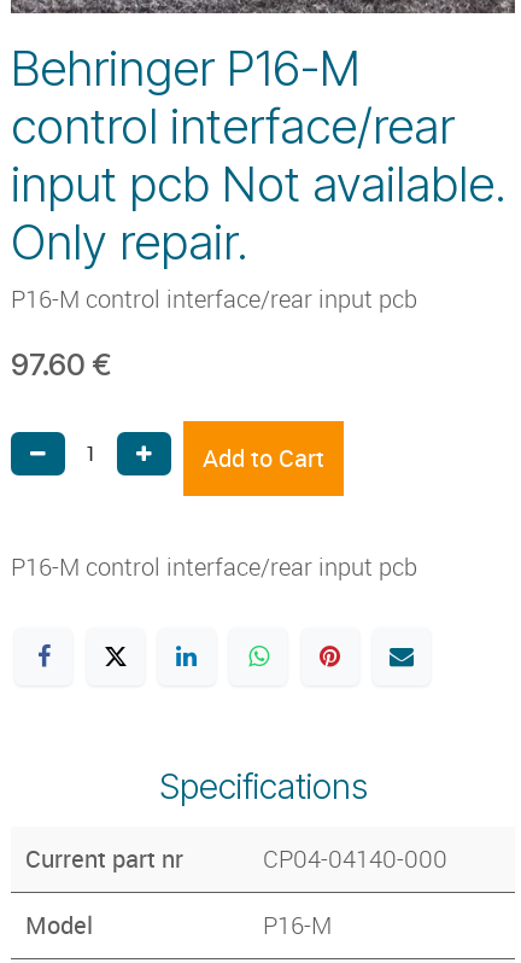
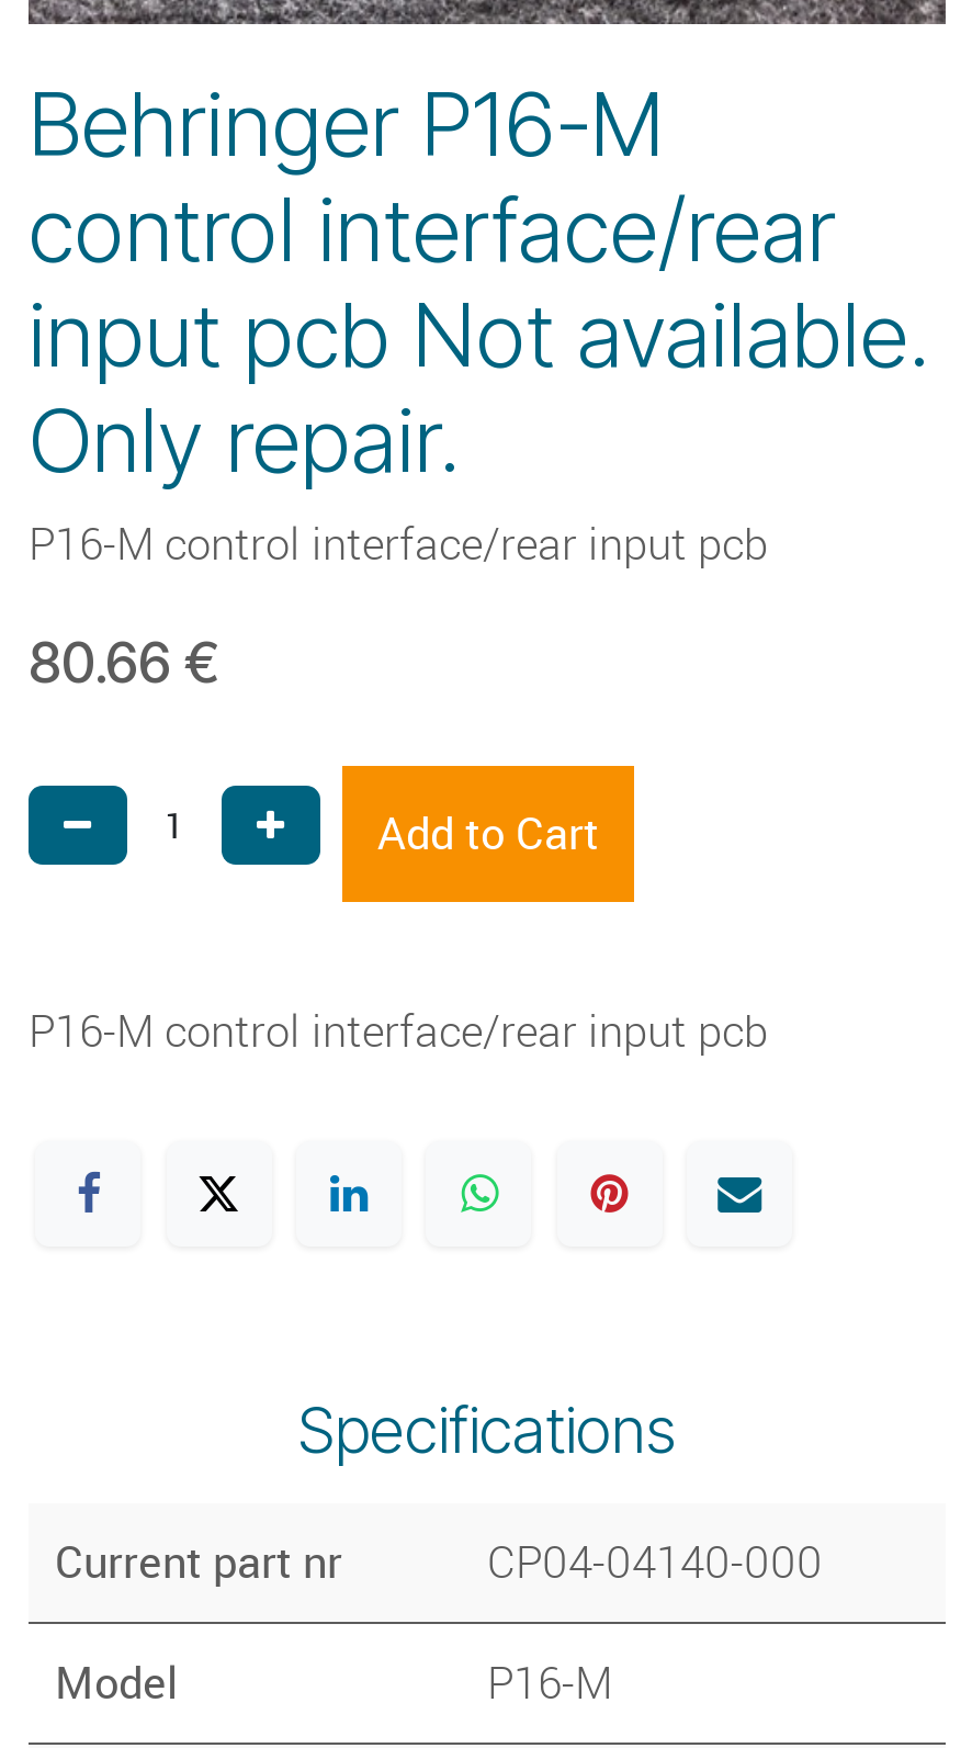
- 97.60 €
+ 80.66 €
